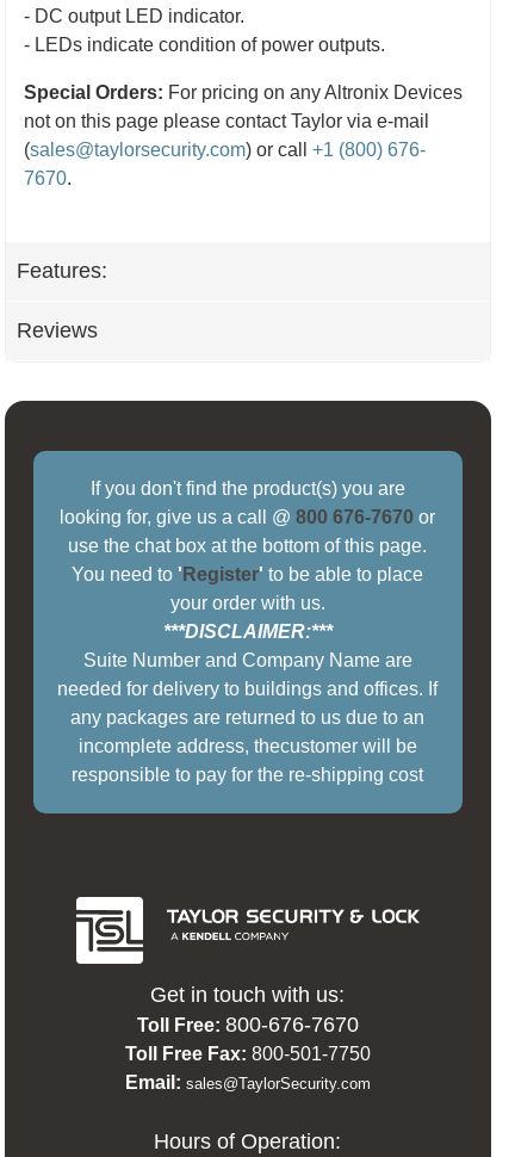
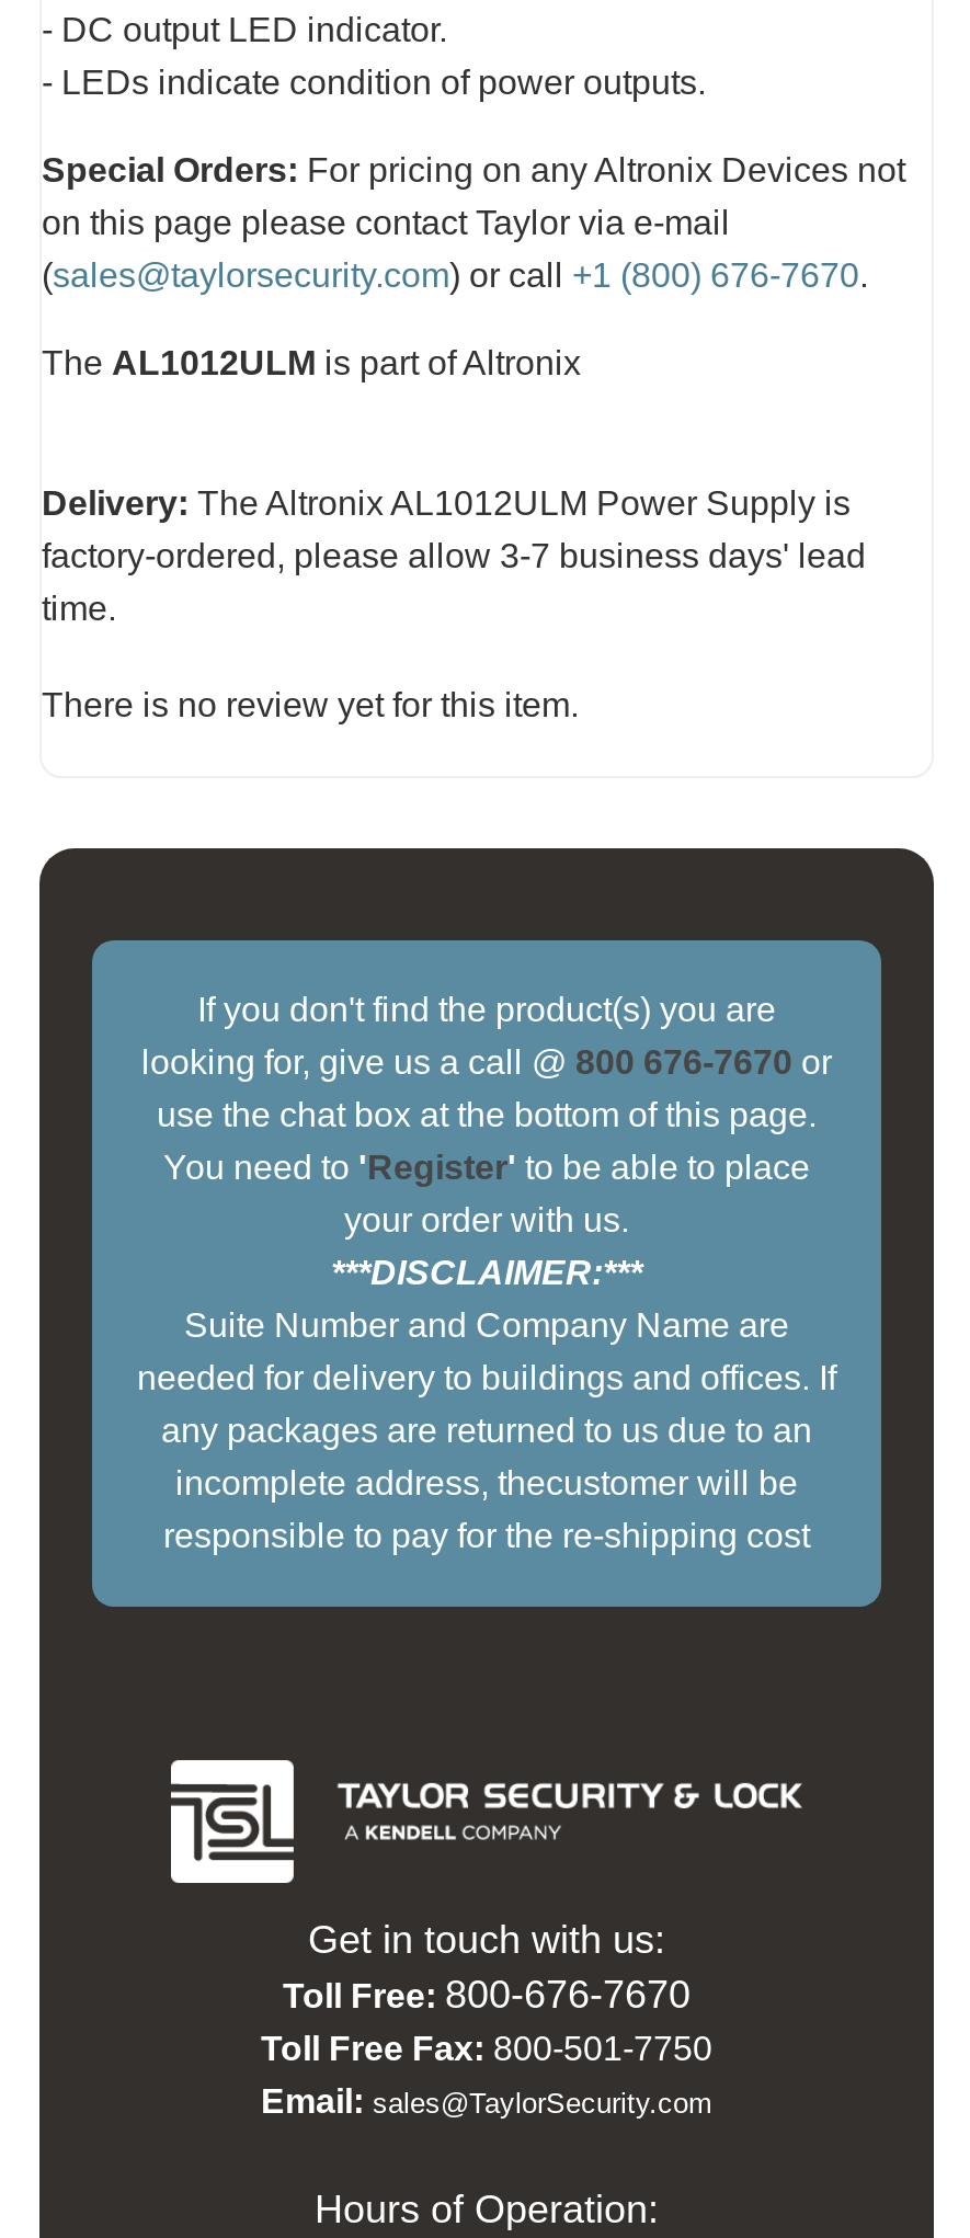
- Special Orders: For pricing on any Altronix Devices
- not on this page please contact Taylor via e-mail
- (sales@taylorsecurity.com) or call +1 (800) 676-
- 7670.
+ Special Orders: For pricing on any Altronix Devices not
+ on this page please contact Taylor via e-mail
+ (sales@taylorsecurity.com) or call +1 (800) 676-7670.
+ The AL1012ULM is part of Altronix

- Features:
- Reviews
+ Delivery: The Altronix AL1012ULM Power Supply is
+ factory-ordered, please allow 3-7 business days' lead
+ time.
+ There is no review yet for this item.
